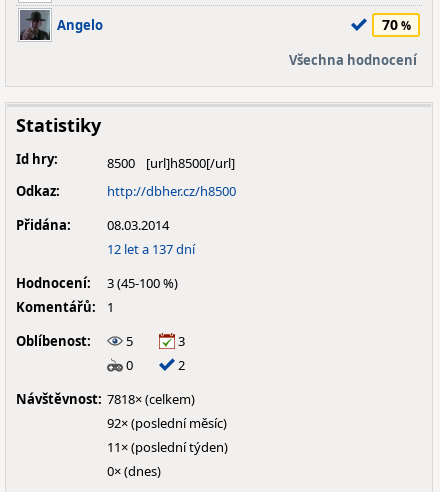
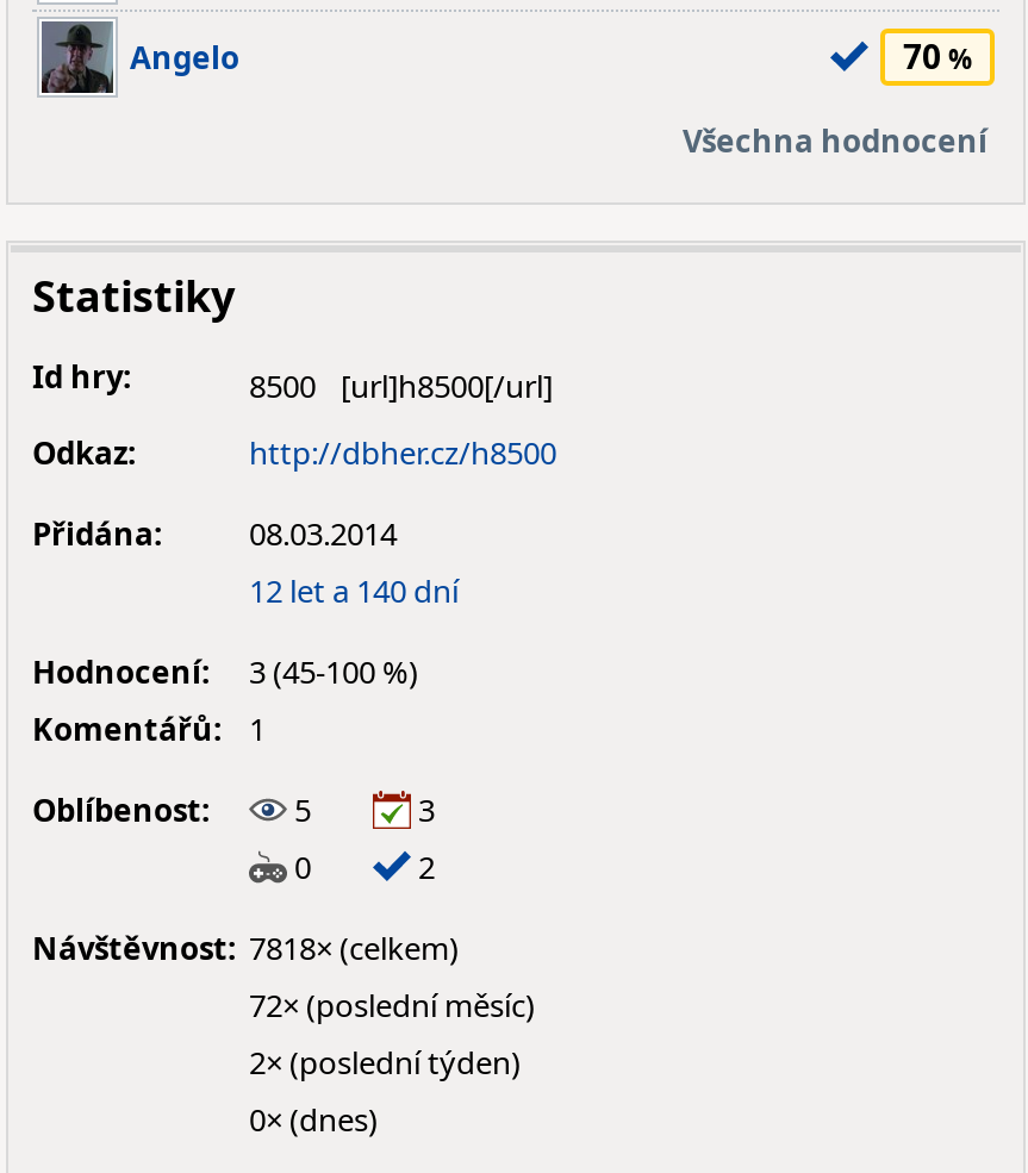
- 12 let a 137 dní
+ 12 let a 140 dní

- 92× (poslední měsíc)
+ 72× (poslední měsíc)

- 11× (poslední týden)
+ 2× (poslední týden)
